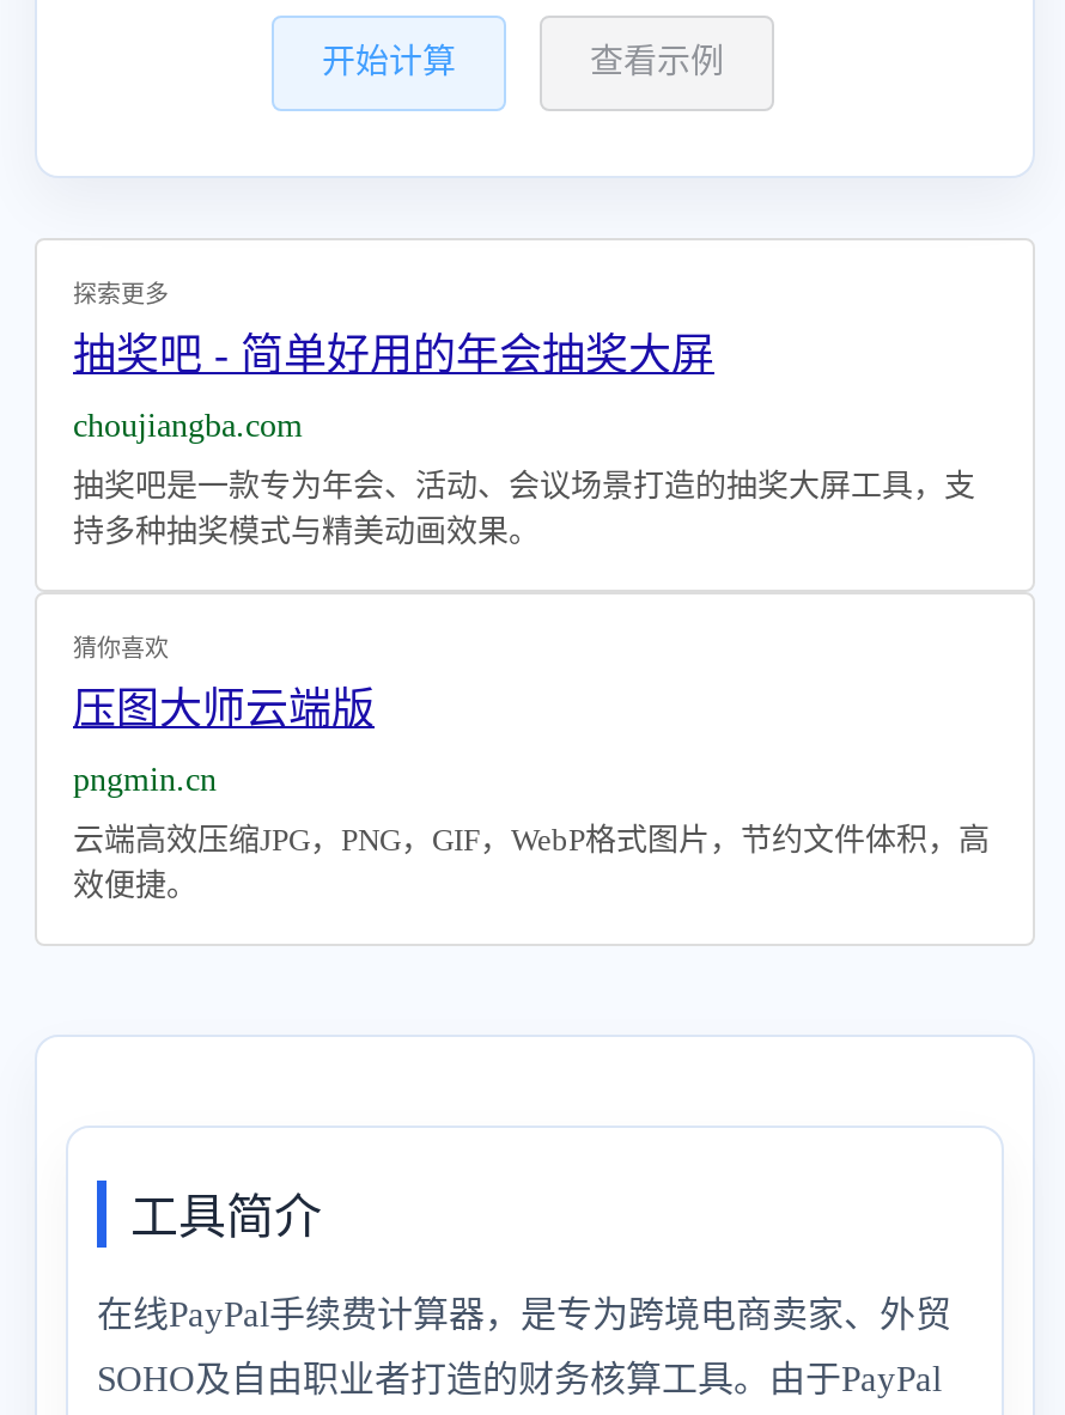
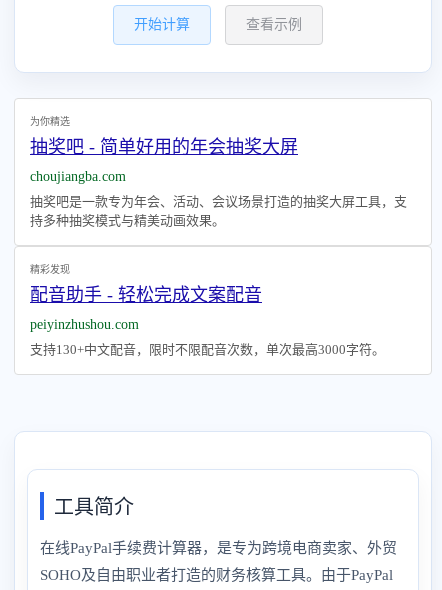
- 探索更多
+ 为你精选

- 猜你喜欢
+ 精彩发现

- 压图大师云端版
+ 配音助手 - 轻松完成文案配音

- pngmin.cn
+ peiyinzhushou.com

- 云端高效压缩JPG，PNG，GIF，WebP格式图片，节约文件体积，高
- 效便捷。
+ 支持130+中文配音，限时不限配音次数，单次最高3000字符。
